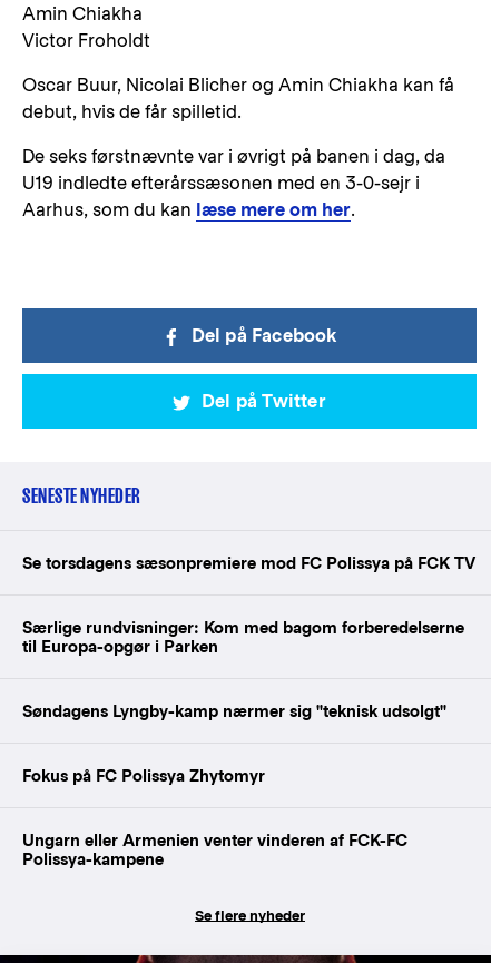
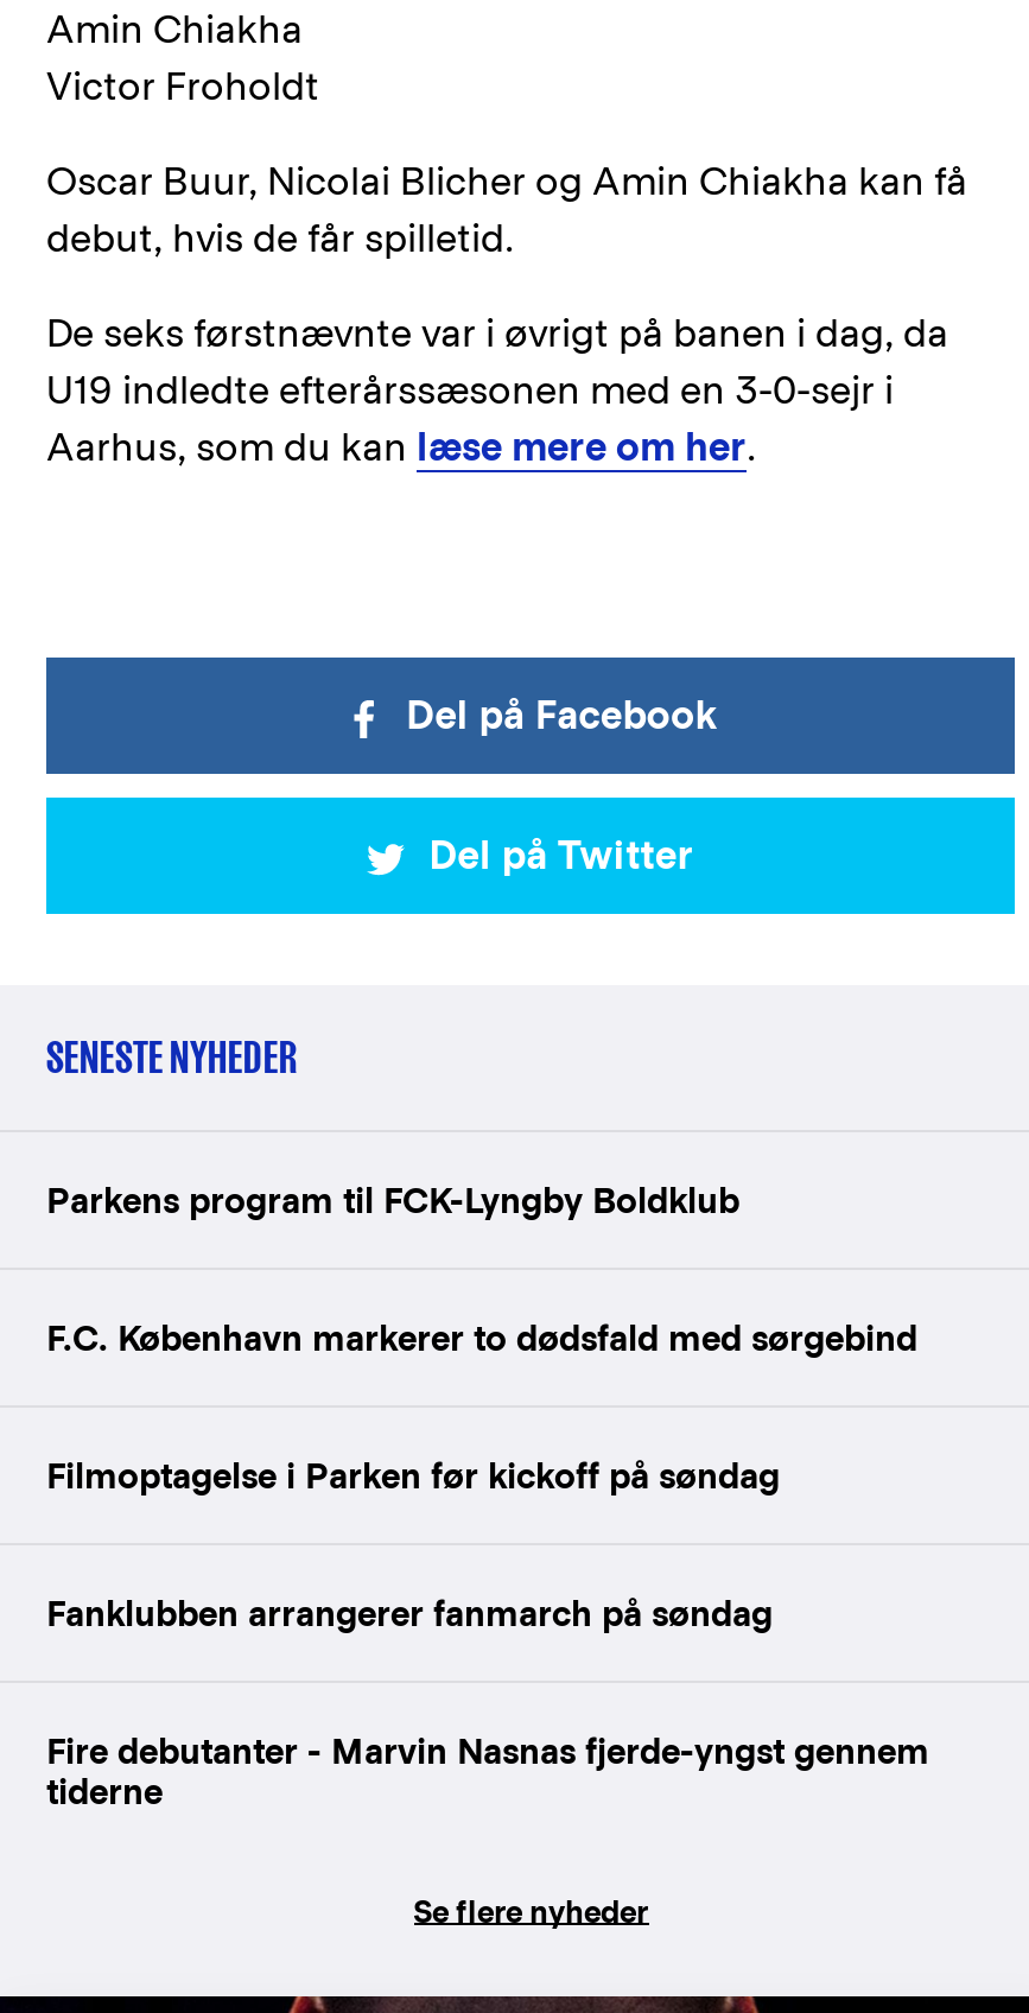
- Se torsdagens sæsonpremiere mod FC Polissya på FCK TV
+ Parkens program til FCK-Lyngby Boldklub

- Særlige rundvisninger: Kom med bagom forberedelserne
- til Europa-opgør i Parken
+ F.C. København markerer to dødsfald med sørgebind

- Søndagens Lyngby-kamp nærmer sig "teknisk udsolgt"
+ Filmoptagelse i Parken før kickoff på søndag

- Fokus på FC Polissya Zhytomyr
+ Fanklubben arrangerer fanmarch på søndag

- Ungarn eller Armenien venter vinderen af FCK-FC
- Polissya-kampene
+ Fire debutanter - Marvin Nasnas fjerde-yngst gennem
+ tiderne
